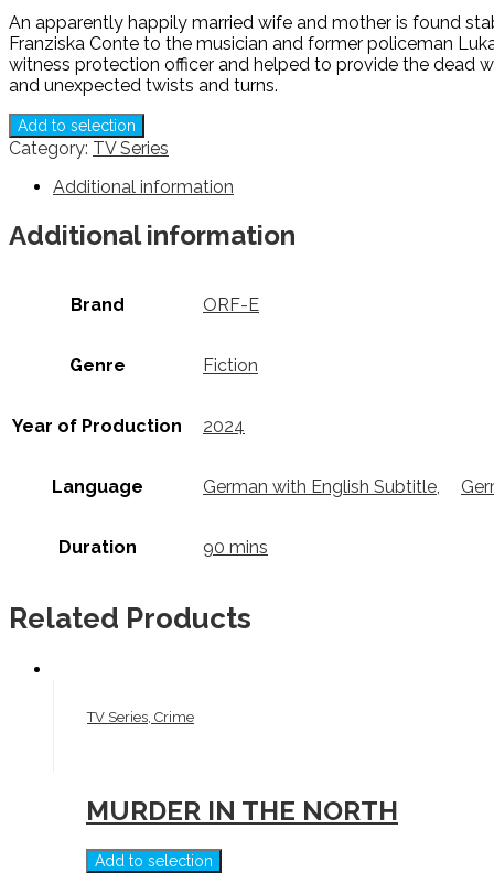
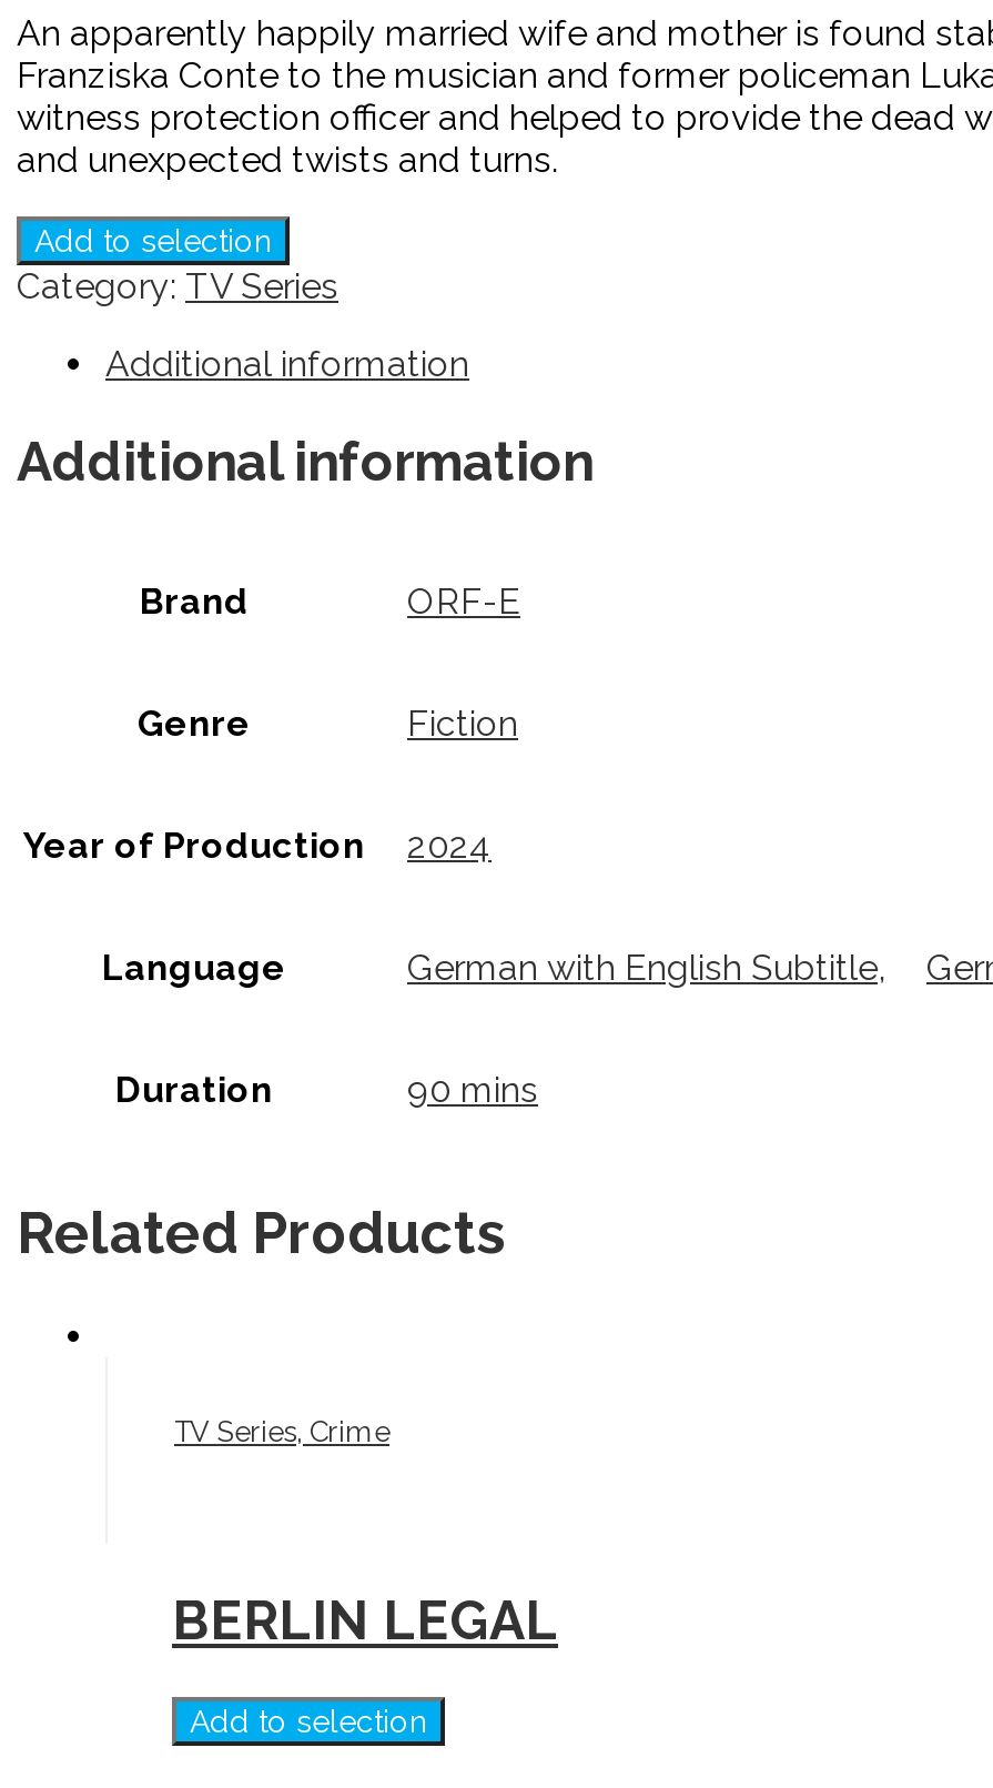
- MURDER IN THE NORTH
+ BERLIN LEGAL
